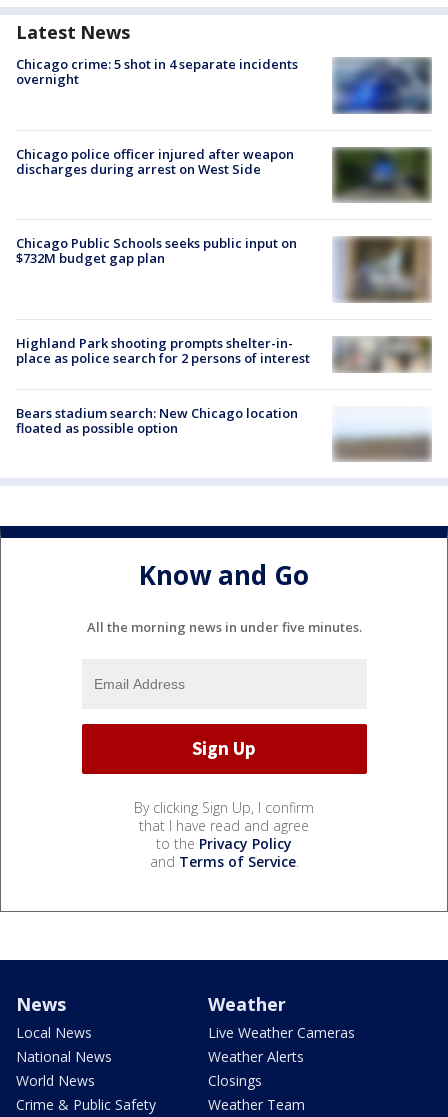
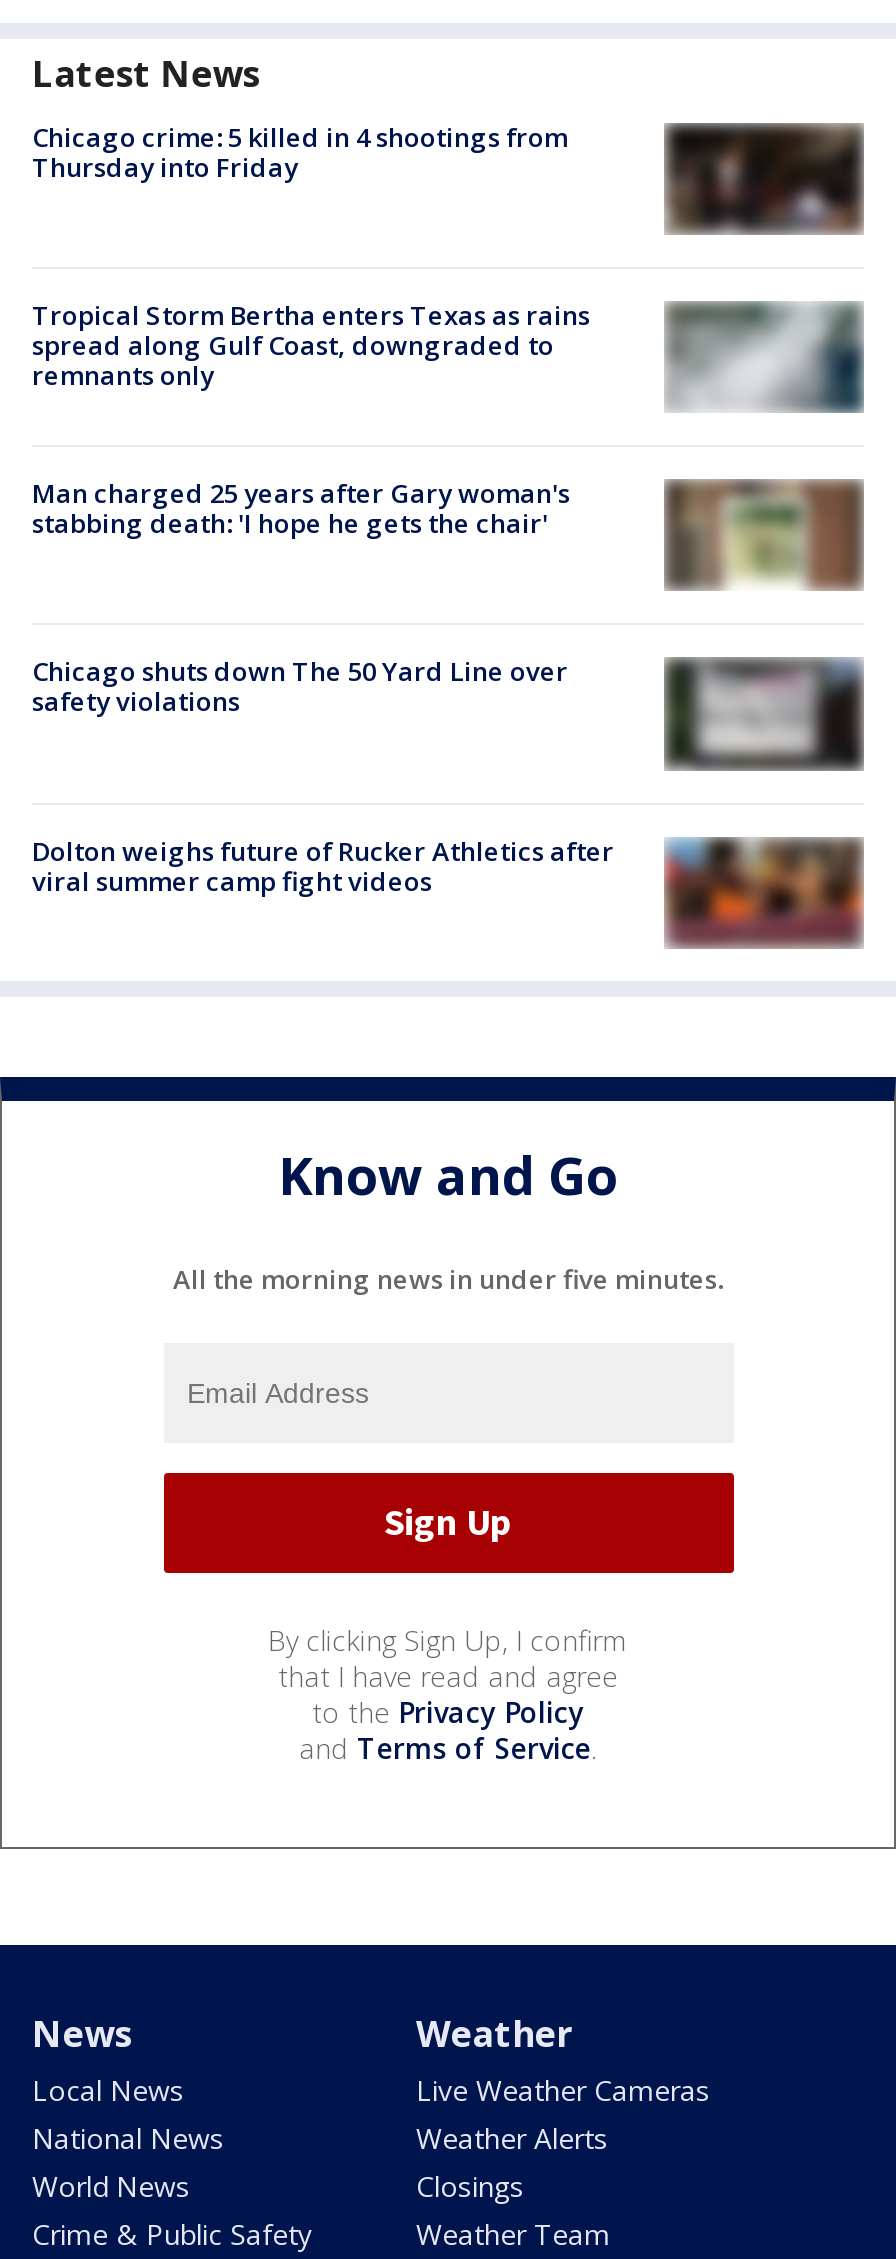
- Chicago crime: 5 shot in 4 separate incidents
- overnight
+ Chicago crime: 5 killed in 4 shootings from
+ Thursday into Friday

- [image]
+ [image]

- [image]
- Chicago police officer injured after weapon
- discharges during arrest on West Side
+ [image]
+ Tropical Storm Bertha enters Texas as rains
+ spread along Gulf Coast, downgraded to
+ remnants only

- Chicago Public Schools seeks public input on
- $732M budget gap plan
+ Man charged 25 years after Gary woman's
+ stabbing death: 'I hope he gets the chair'

- [image]
+ [image]

- [image]
+ [image]

- Highland Park shooting prompts shelter-in-
- place as police search for 2 persons of interest
+ Chicago shuts down The 50 Yard Line over
+ safety violations

- [image]
- Bears stadium search: New Chicago location
- floated as possible option
+ [image]
+ Dolton weighs future of Rucker Athletics after
+ viral summer camp fight videos
